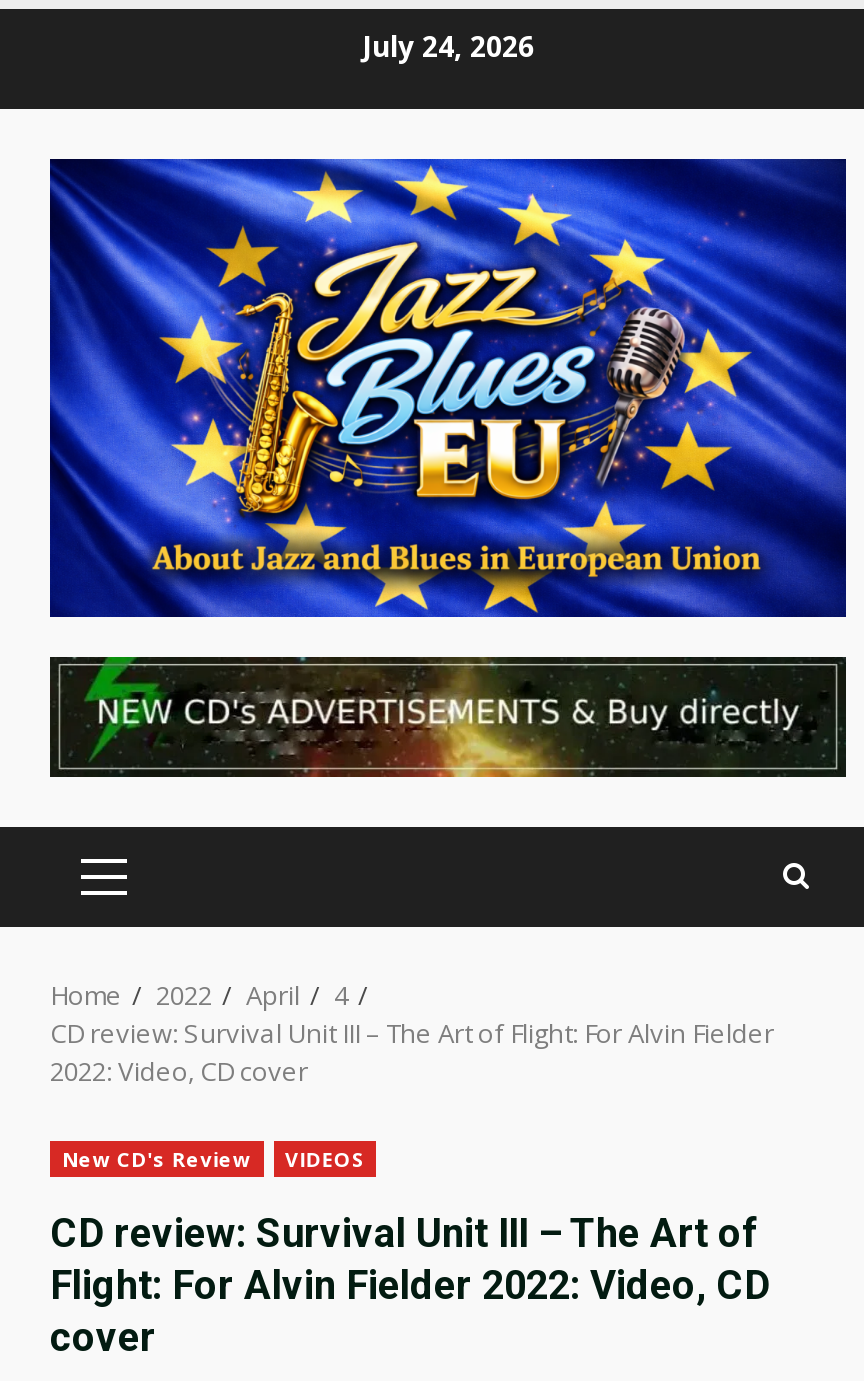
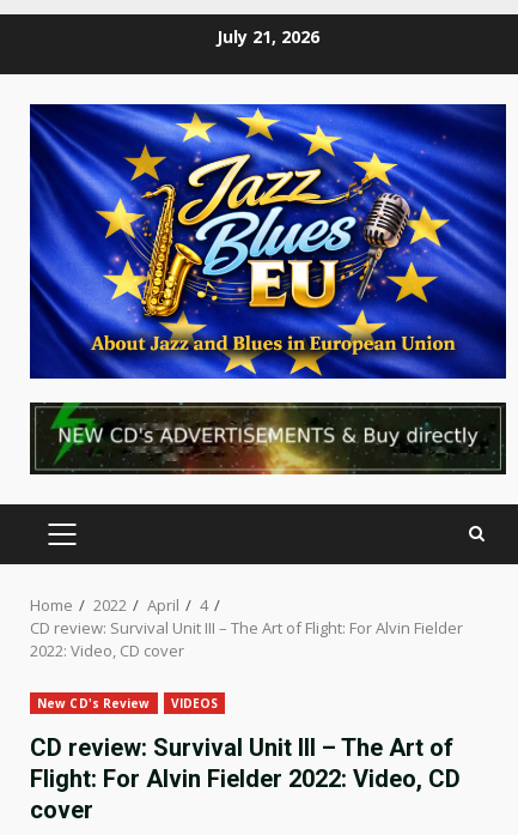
- July 24, 2026
+ July 21, 2026
